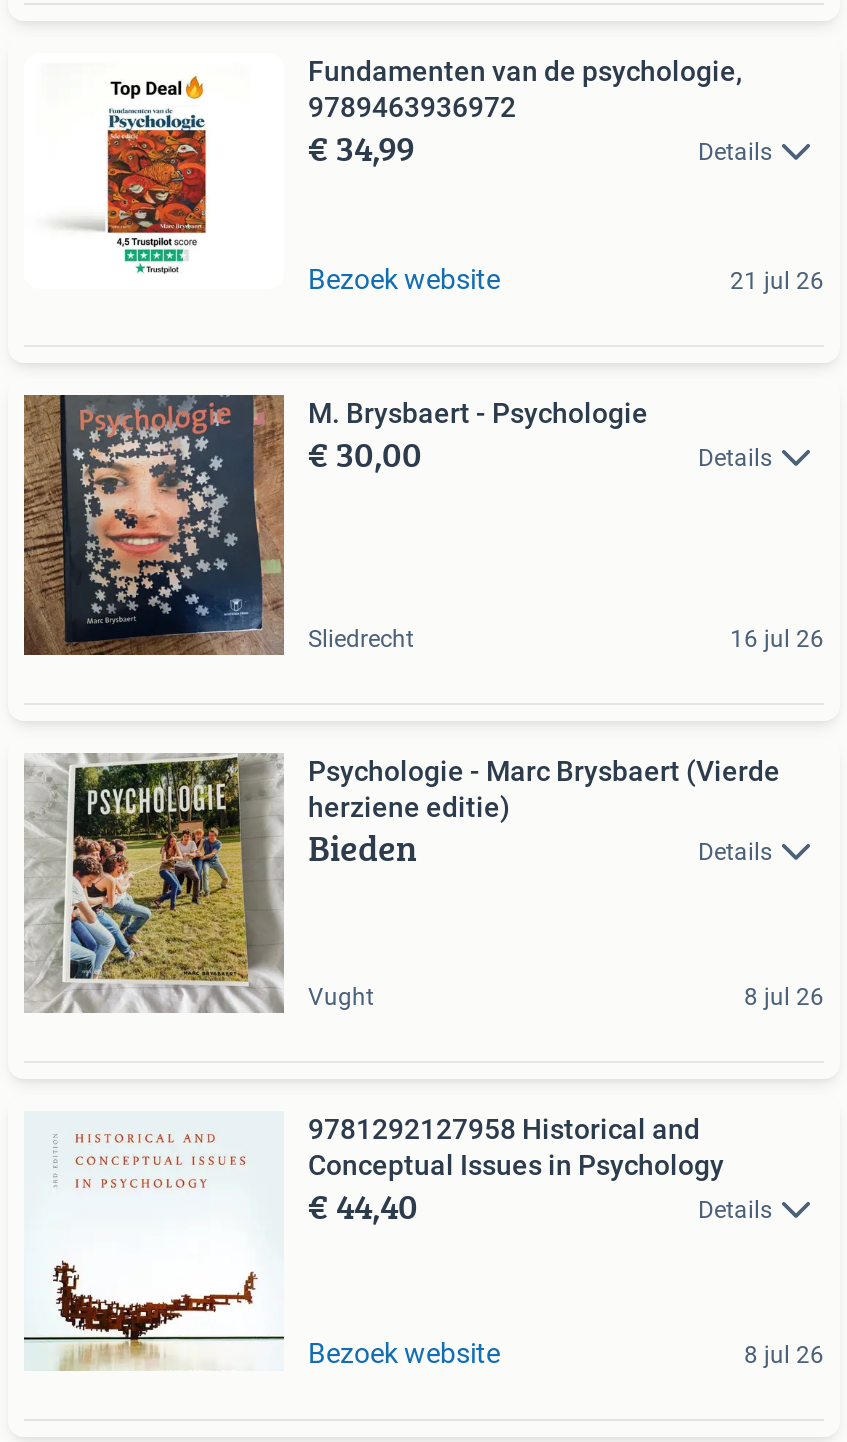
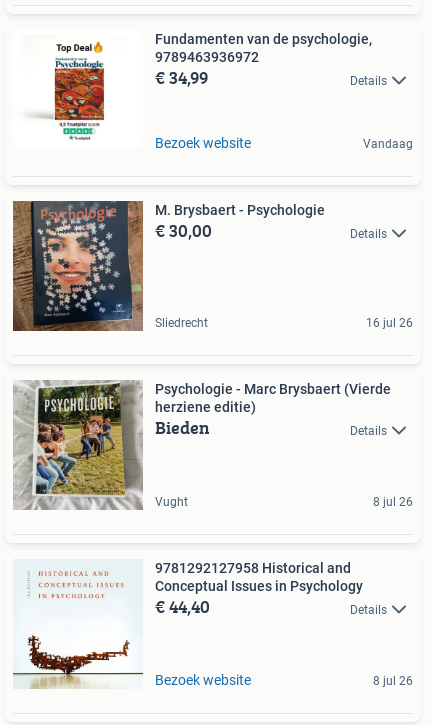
- 21 jul 26
+ Vandaag
